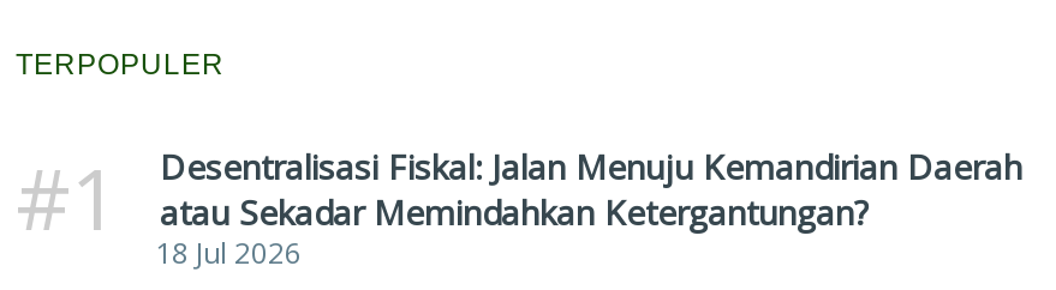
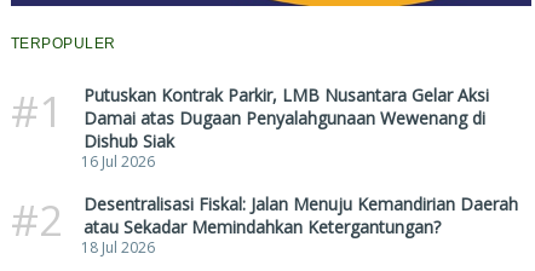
+ Putuskan Kontrak Parkir, LMB Nusantara Gelar Aksi
+ Damai atas Dugaan Penyalahgunaan Wewenang di
+ Dishub Siak
+ 16 Jul 2026
+ #2
